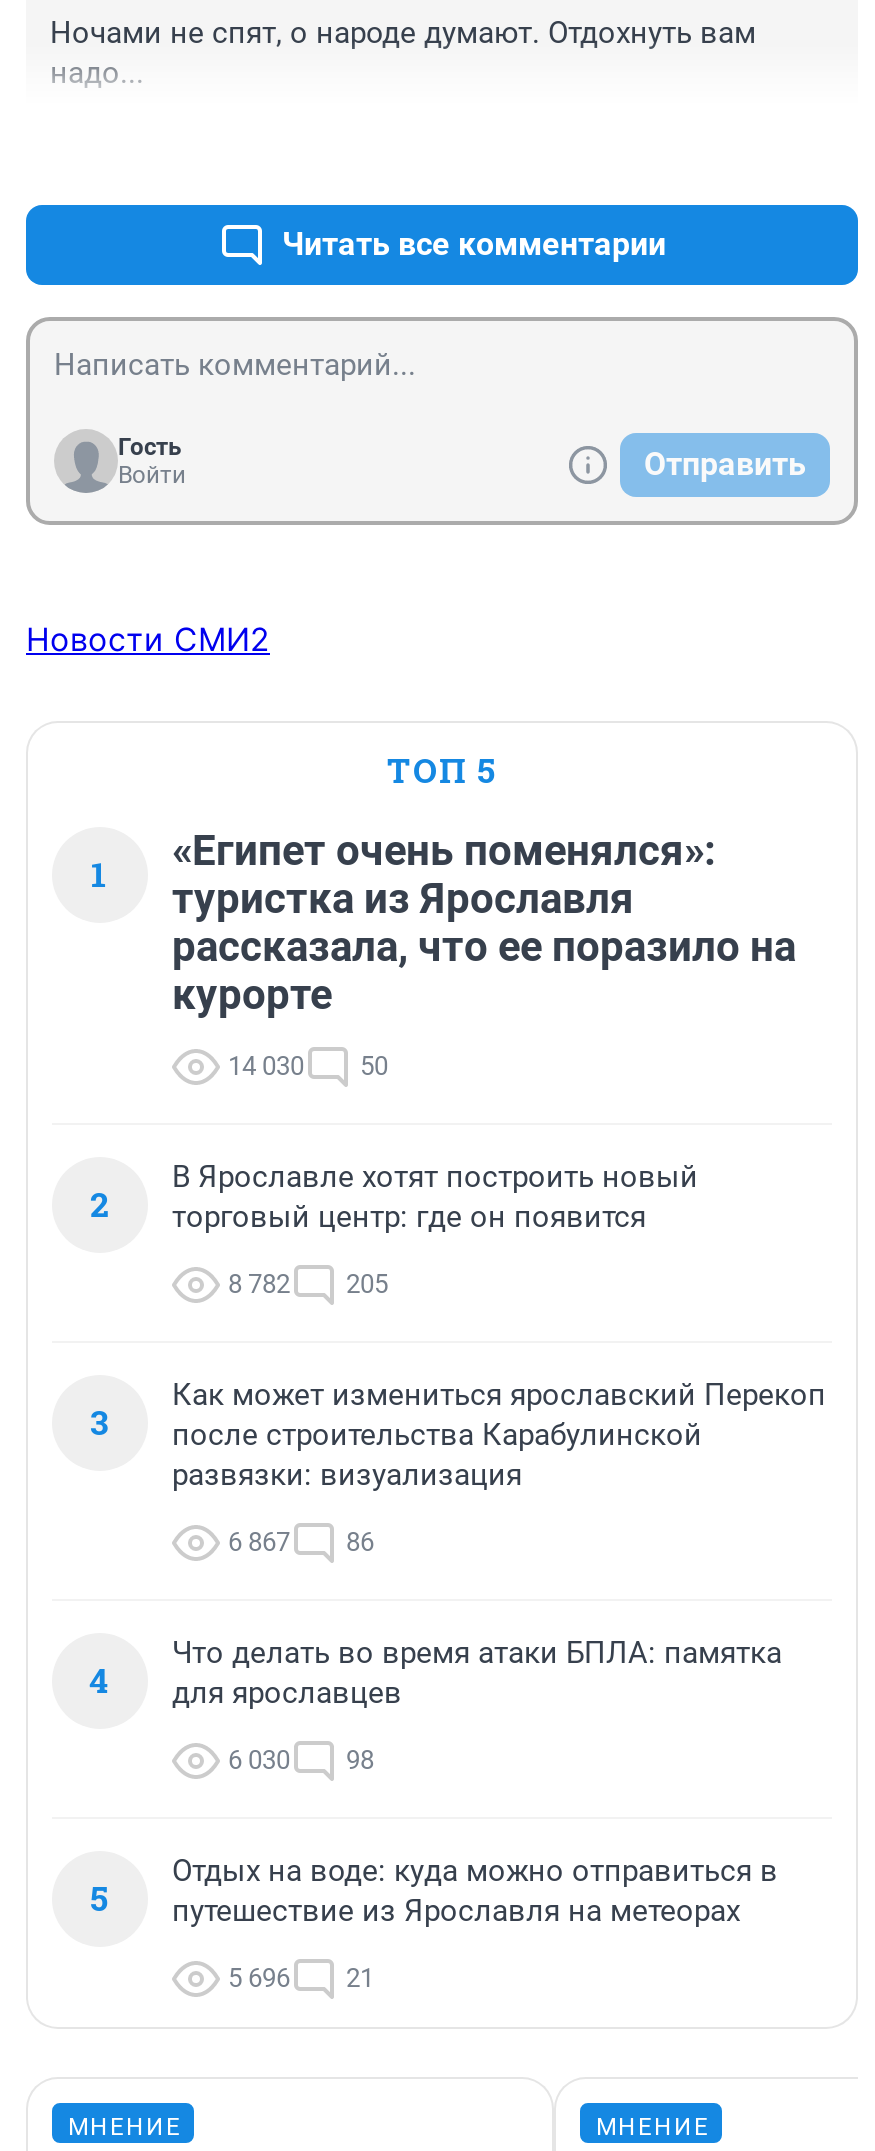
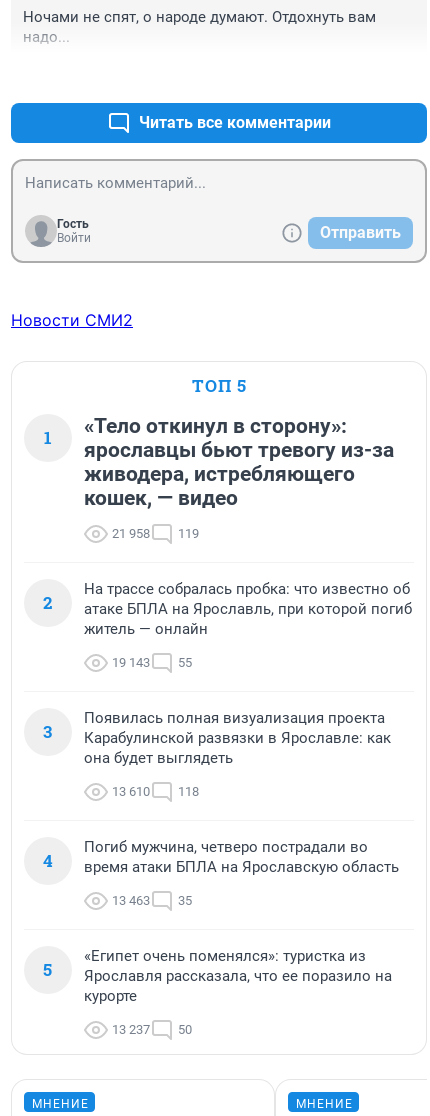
- «Египет очень поменялся»:
- туристка из Ярославля
- рассказала, что ее поразило на
- курорте
+ «Тело откинул в сторону»:
+ ярославцы бьют тревогу из-за
+ живодера, истребляющего
+ кошек, — видео

- 14 030
- 50
+ 21 958
+ 119

- В Ярославле хотят построить новый
- торговый центр: где он появится
+ На трассе собралась пробка: что известно об
+ атаке БПЛА на Ярославль, при которой погиб
+ житель — онлайн

- 8 782
- 205
+ 19 143
+ 55

- Как может измениться ярославский Перекоп
- после строительства Карабулинской
- развязки: визуализация
+ Появилась полная визуализация проекта
+ Карабулинской развязки в Ярославле: как
+ она будет выглядеть

- 6 867
- 86
+ 13 610
+ 118

- Что делать во время атаки БПЛА: памятка
- для ярославцев
+ Погиб мужчина, четверо пострадали во
+ время атаки БПЛА на Ярославскую область

- 6 030
- 98
+ 13 463
+ 35

- Отдых на воде: куда можно отправиться в
- путешествие из Ярославля на метеорах
+ «Египет очень поменялся»: туристка из
+ Ярославля рассказала, что ее поразило на
+ курорте

- 5 696
- 21
+ 13 237
+ 50
